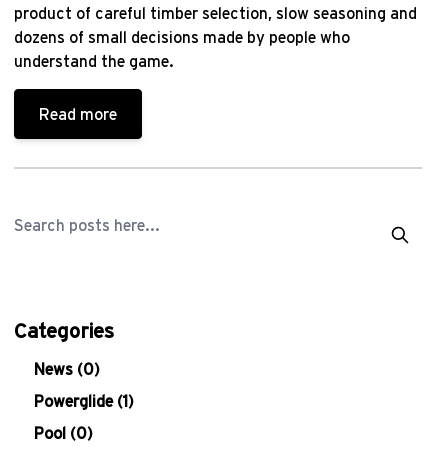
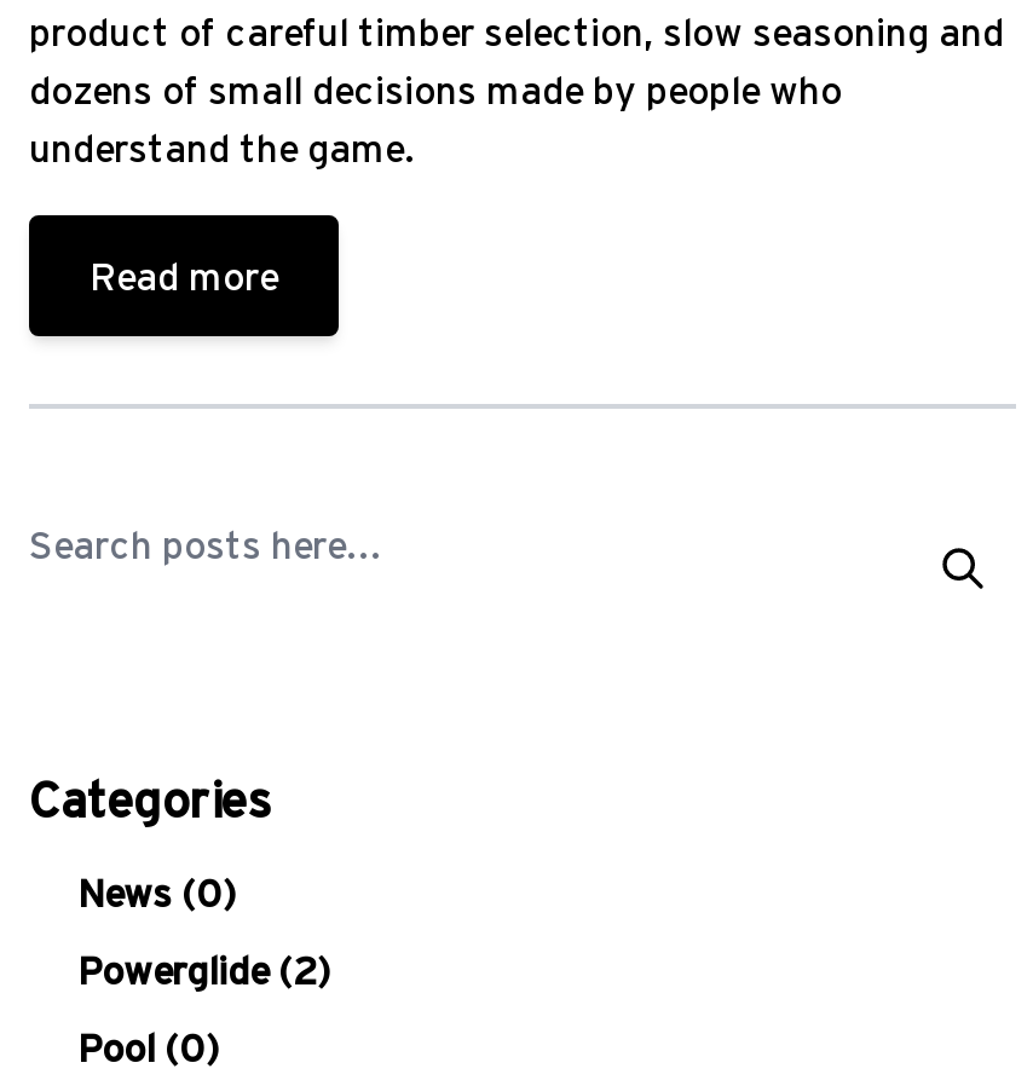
- Powerglide (1)
+ Powerglide (2)
